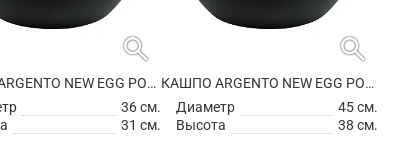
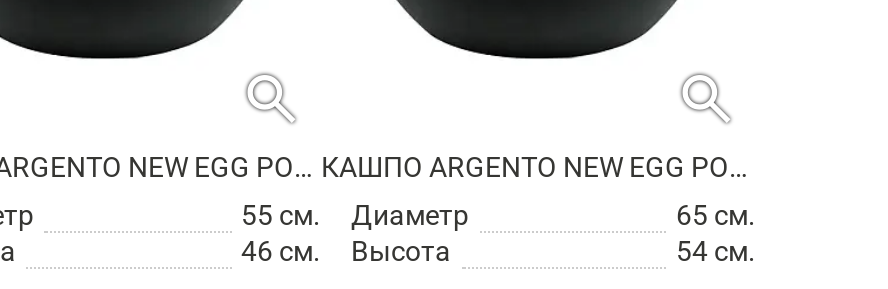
- 36 см. Диаметр
+ 55 см. Диаметр

- 45 см.
+ 65 см.

- 31 см. Высота
+ 46 см. Высота

- 38 см.
+ 54 см.
